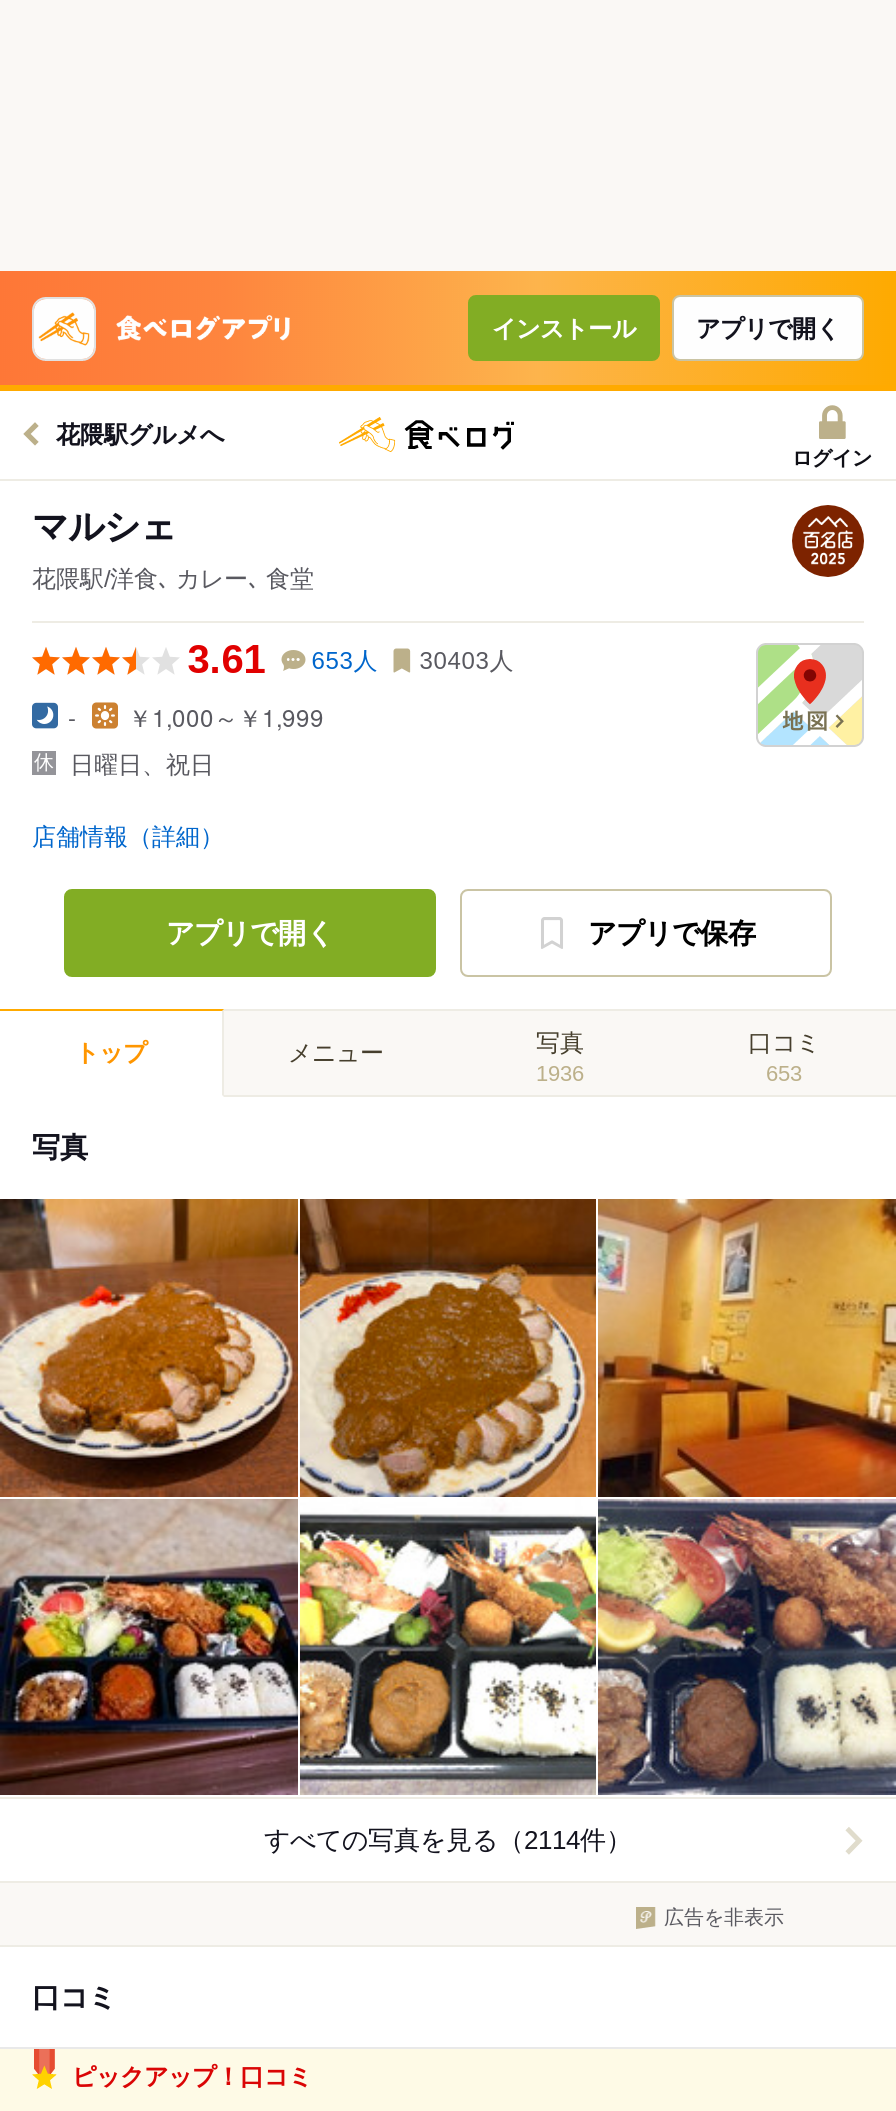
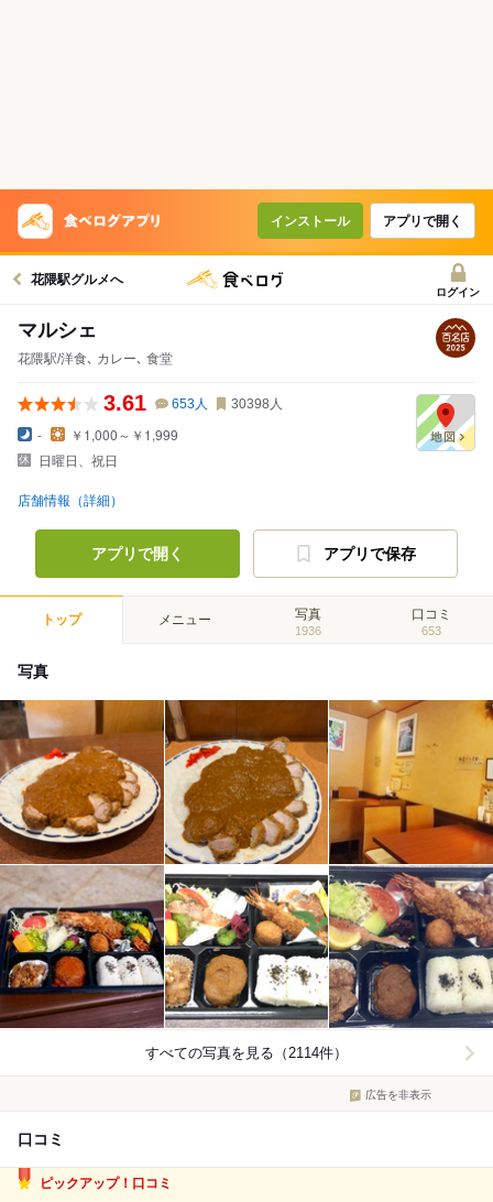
- 3.61 653人 30403人
+ 3.61 653人 30398人
